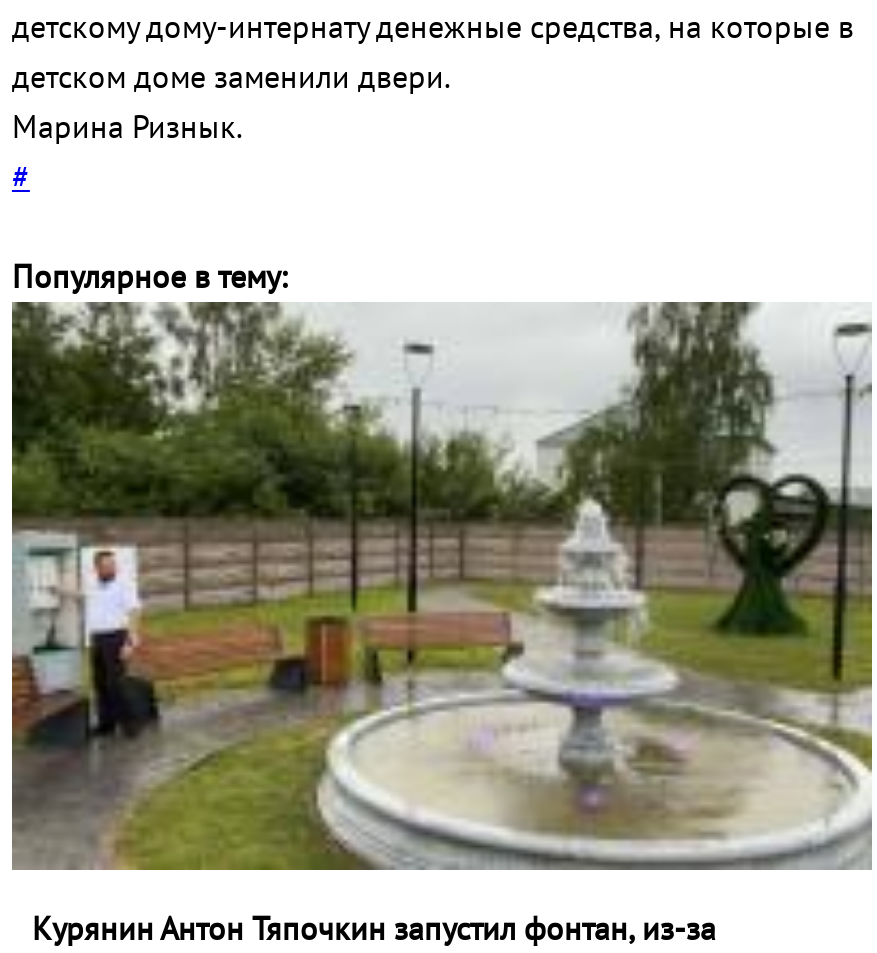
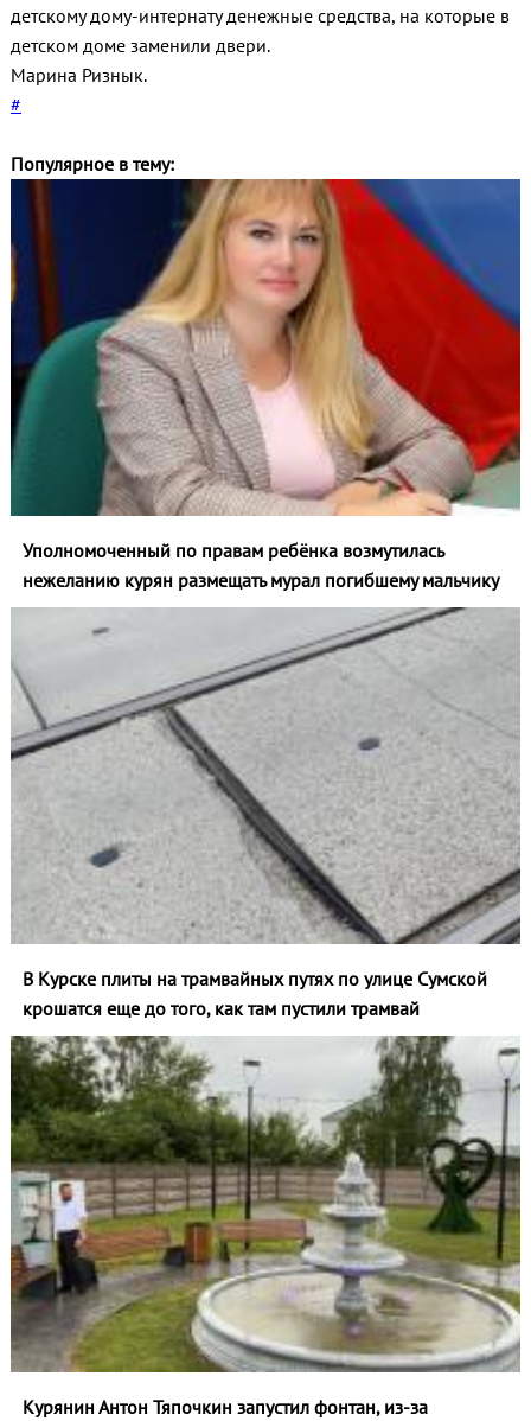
+ [image]
+ Уполномоченный по правам ребёнка возмутилась
+ нежеланию курян размещать мурал погибшему мальчику

+ [image]
+ В Курске плиты на трамвайных путях по улице Сумской
+ крошатся еще до того, как там пустили трамвай
